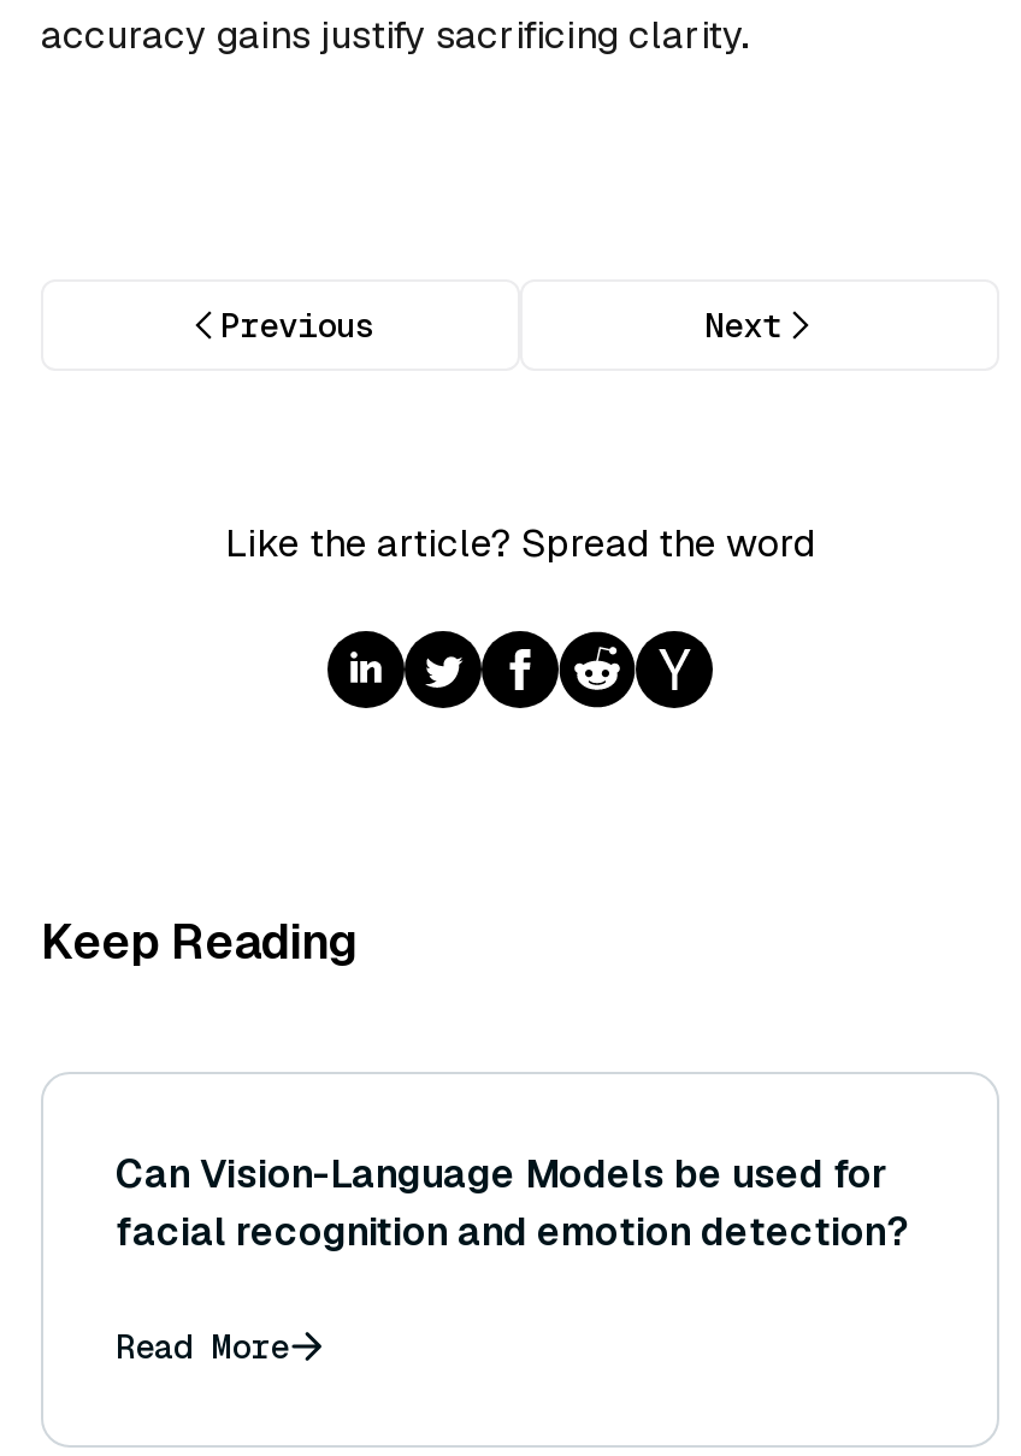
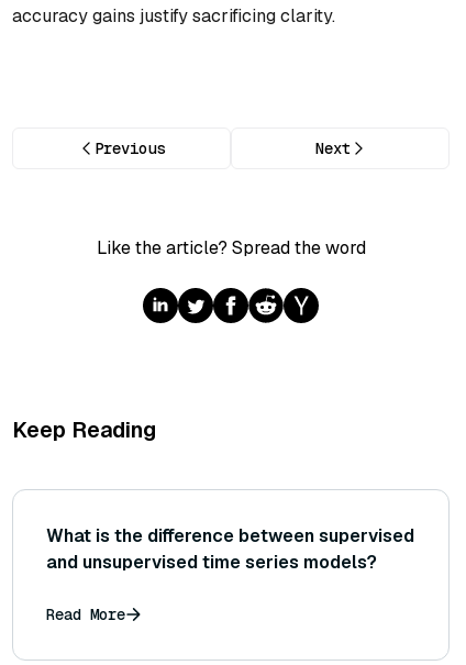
- Can Vision-Language Models be used for
- facial recognition and emotion detection?
+ What is the difference between supervised
+ and unsupervised time series models?
